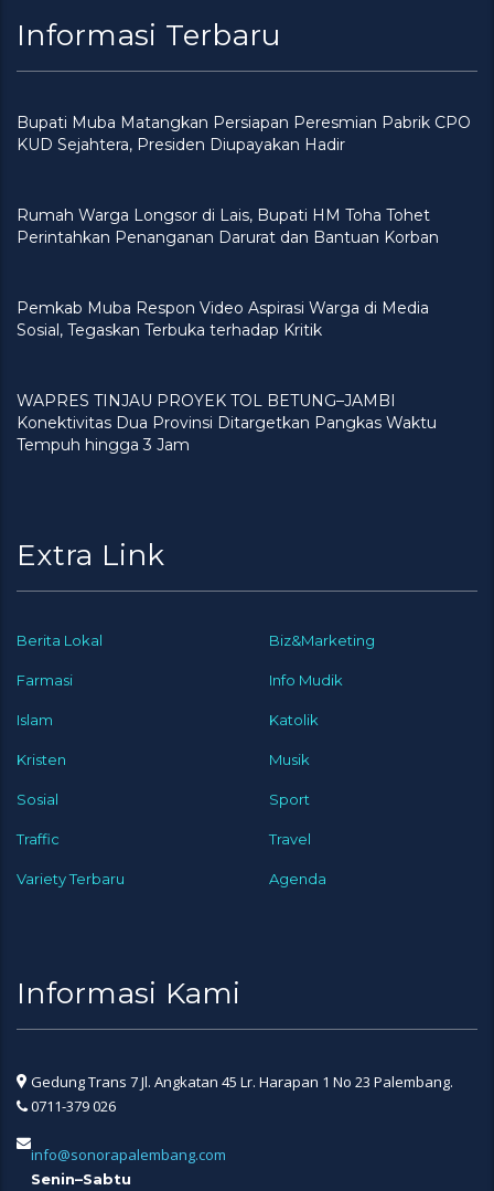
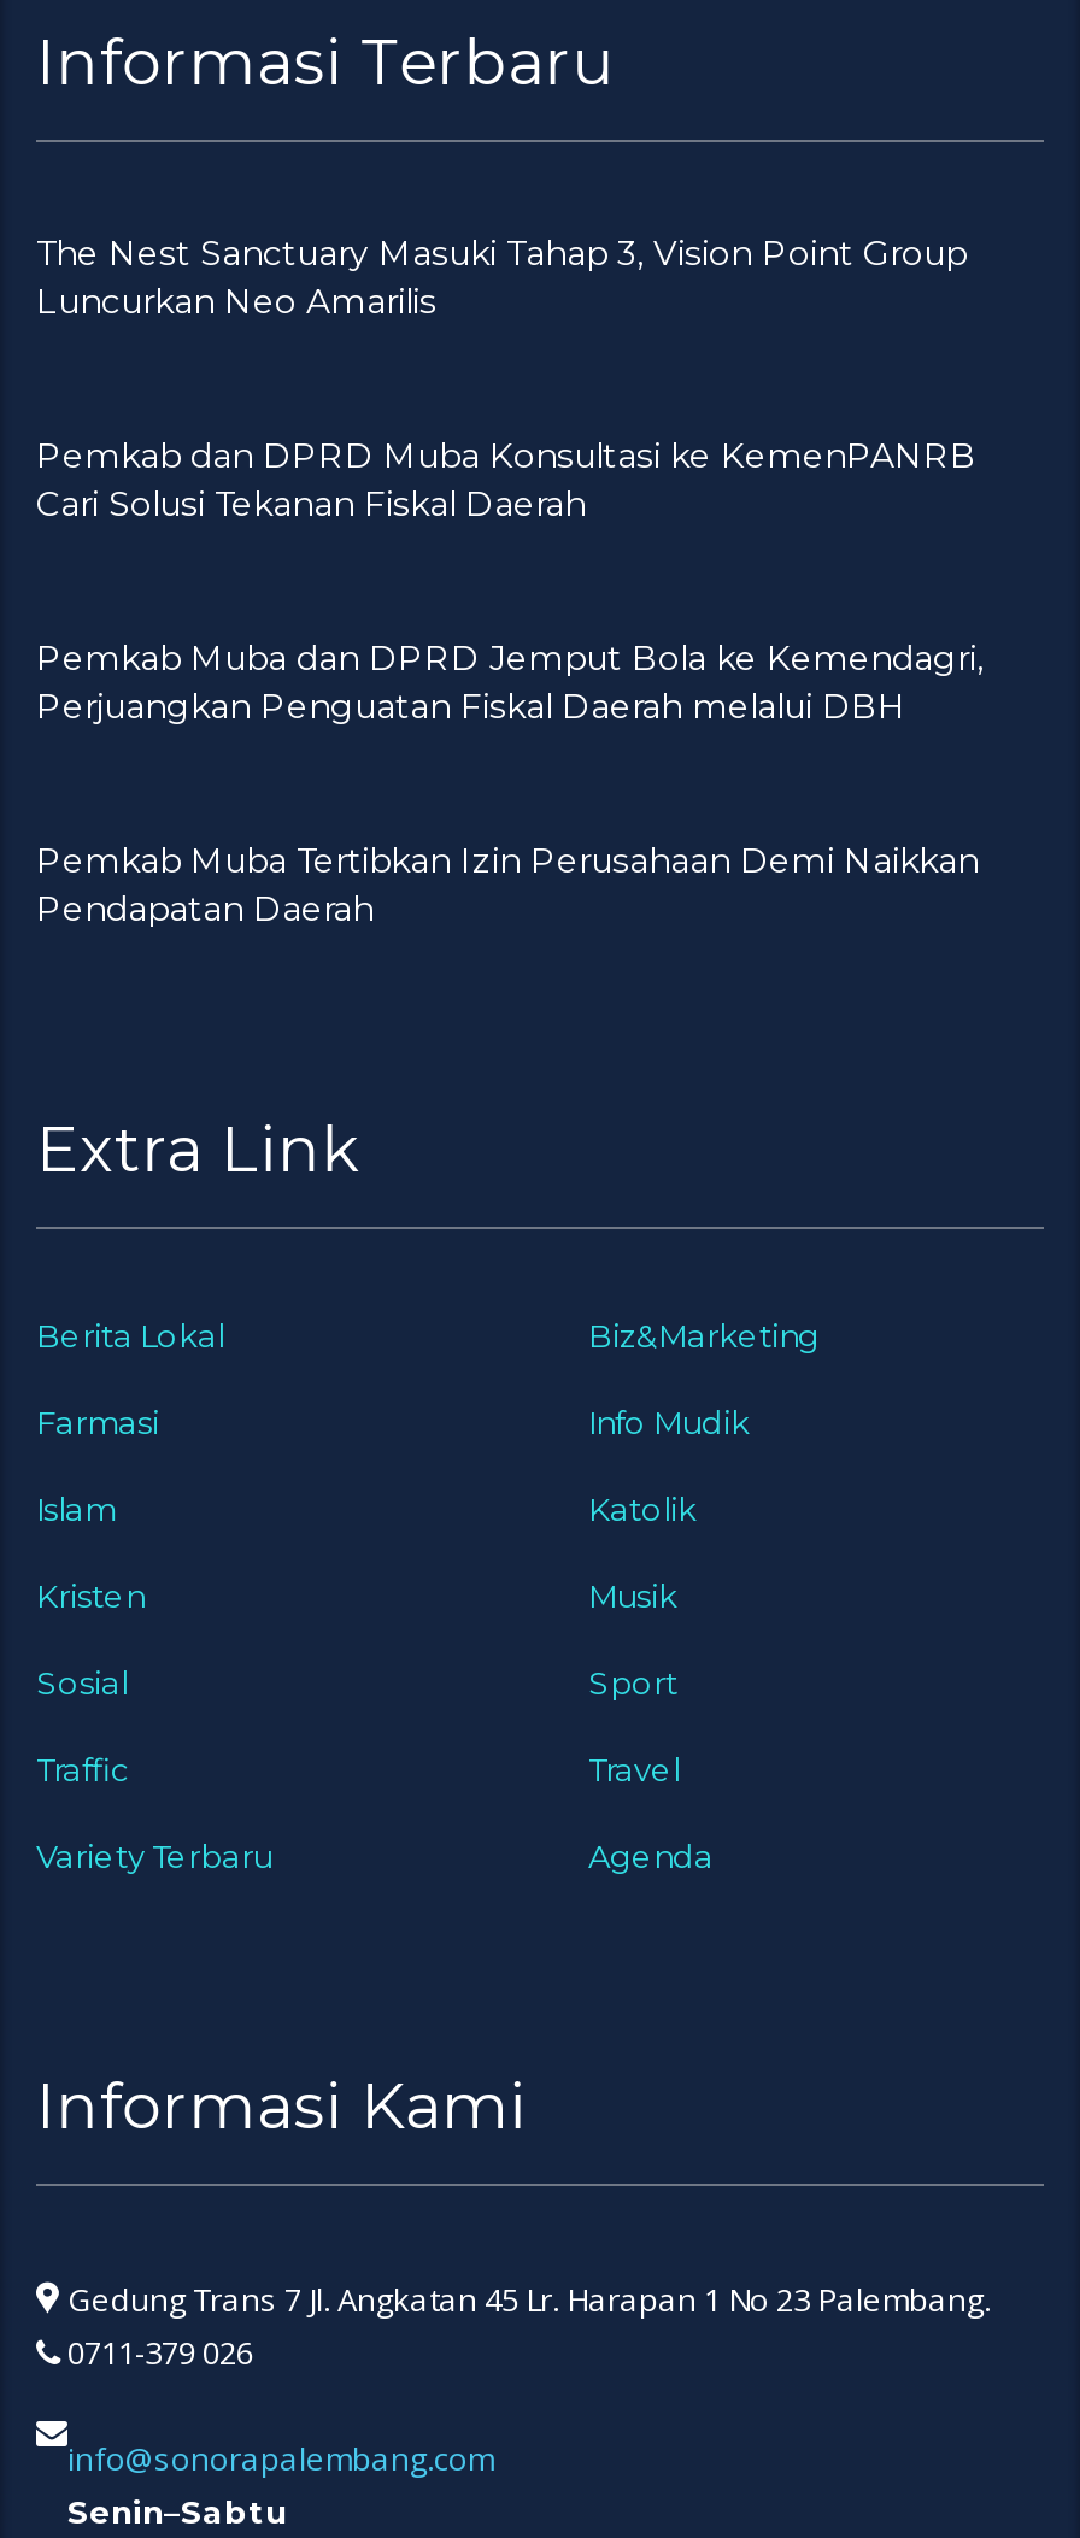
- Bupati Muba Matangkan Persiapan Peresmian Pabrik CPO
- KUD Sejahtera, Presiden Diupayakan Hadir
+ The Nest Sanctuary Masuki Tahap 3, Vision Point Group
+ Luncurkan Neo Amarilis

- Rumah Warga Longsor di Lais, Bupati HM Toha Tohet
- Perintahkan Penanganan Darurat dan Bantuan Korban
+ Pemkab dan DPRD Muba Konsultasi ke KemenPANRB
+ Cari Solusi Tekanan Fiskal Daerah

- Pemkab Muba Respon Video Aspirasi Warga di Media
- Sosial, Tegaskan Terbuka terhadap Kritik
+ Pemkab Muba dan DPRD Jemput Bola ke Kemendagri,
+ Perjuangkan Penguatan Fiskal Daerah melalui DBH

- WAPRES TINJAU PROYEK TOL BETUNG–JAMBI
- Konektivitas Dua Provinsi Ditargetkan Pangkas Waktu
- Tempuh hingga 3 Jam
+ Pemkab Muba Tertibkan Izin Perusahaan Demi Naikkan
+ Pendapatan Daerah
